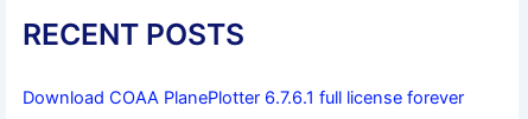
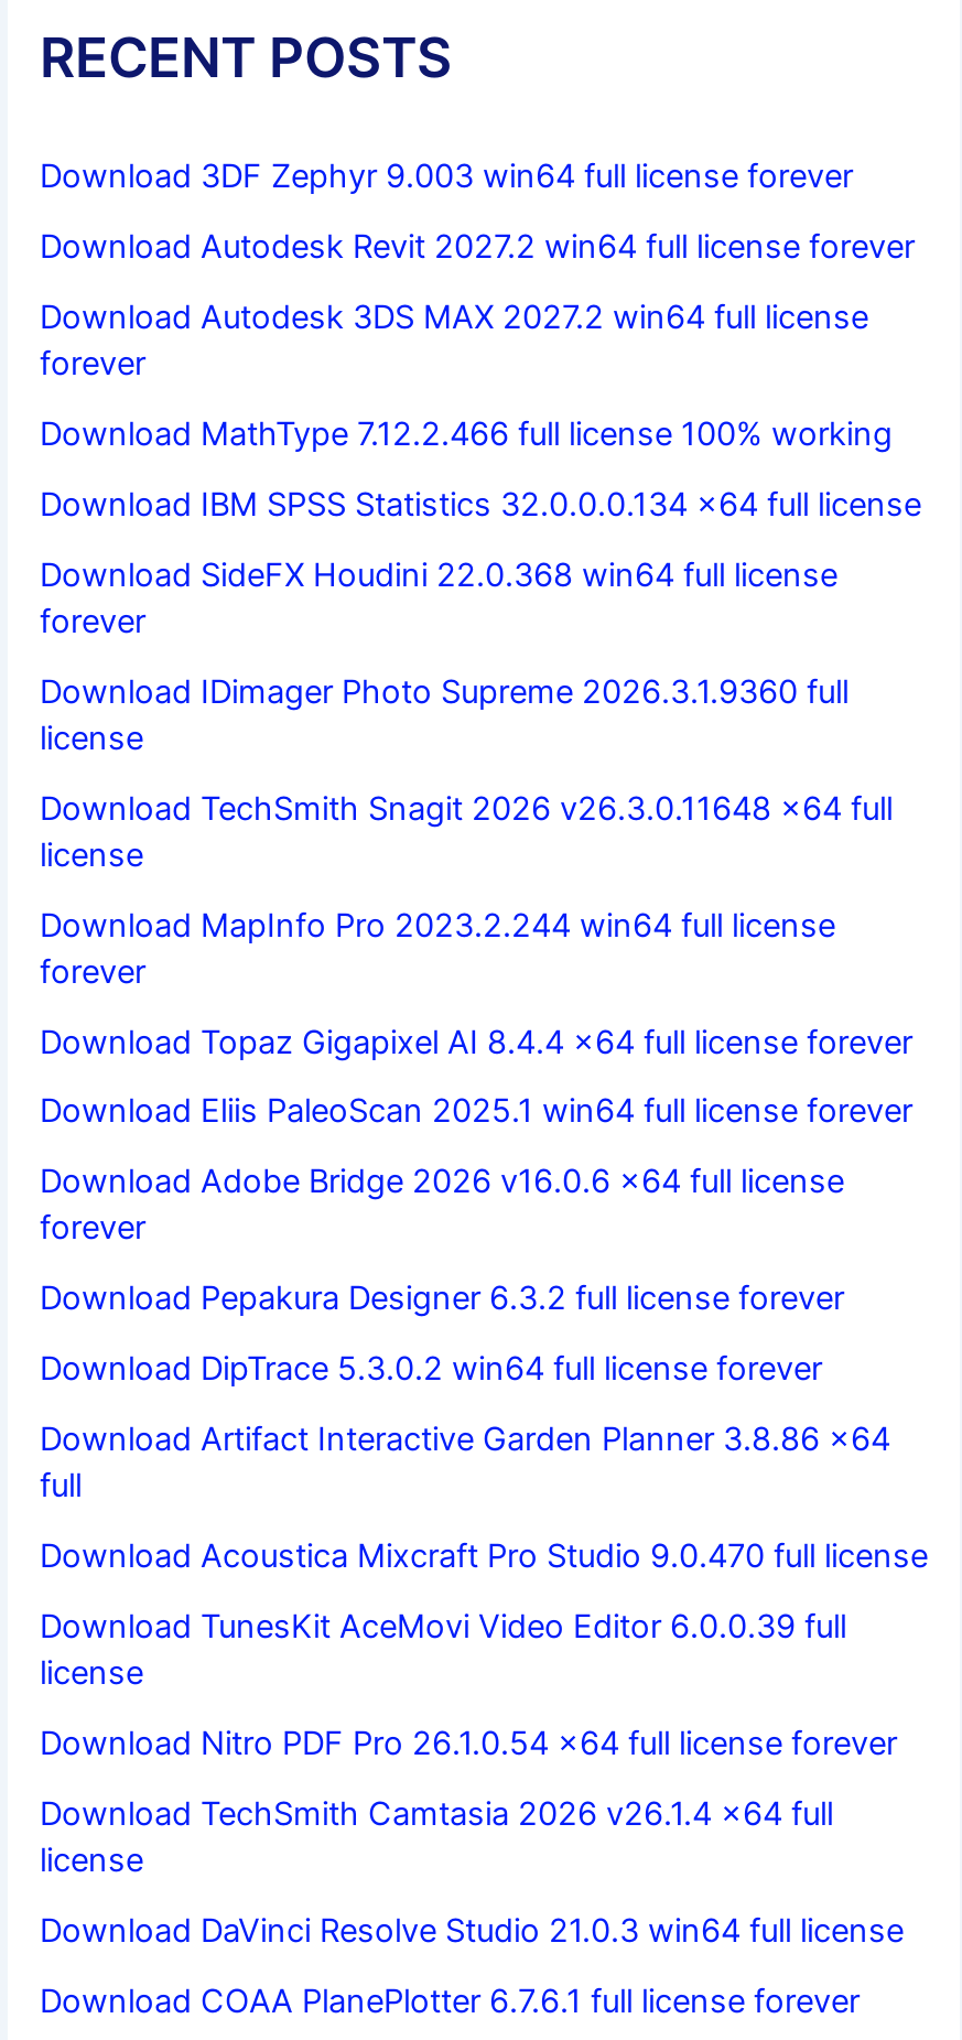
+ Download 3DF Zephyr 9.003 win64 full license forever
+ Download Autodesk Revit 2027.2 win64 full license forever
+ Download Autodesk 3DS MAX 2027.2 win64 full license
+ forever
+ Download MathType 7.12.2.466 full license 100% working
+ Download IBM SPSS Statistics 32.0.0.0.134 x64 full license
+ Download SideFX Houdini 22.0.368 win64 full license
+ forever
+ Download IDimager Photo Supreme 2026.3.1.9360 full
+ license
+ Download TechSmith Snagit 2026 v26.3.0.11648 x64 full
+ license
+ Download MapInfo Pro 2023.2.244 win64 full license
+ forever
+ Download Topaz Gigapixel AI 8.4.4 x64 full license forever
+ Download Eliis PaleoScan 2025.1 win64 full license forever
+ Download Adobe Bridge 2026 v16.0.6 x64 full license
+ forever
+ Download Pepakura Designer 6.3.2 full license forever
+ Download DipTrace 5.3.0.2 win64 full license forever
+ Download Artifact Interactive Garden Planner 3.8.86 x64
+ full
+ Download Acoustica Mixcraft Pro Studio 9.0.470 full license
+ Download TunesKit AceMovi Video Editor 6.0.0.39 full
+ license
+ Download Nitro PDF Pro 26.1.0.54 x64 full license forever
+ Download TechSmith Camtasia 2026 v26.1.4 x64 full
+ license
+ Download DaVinci Resolve Studio 21.0.3 win64 full license
